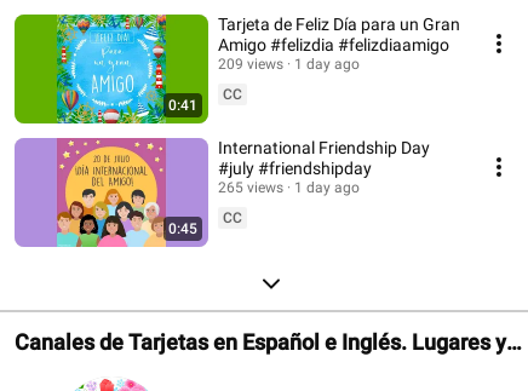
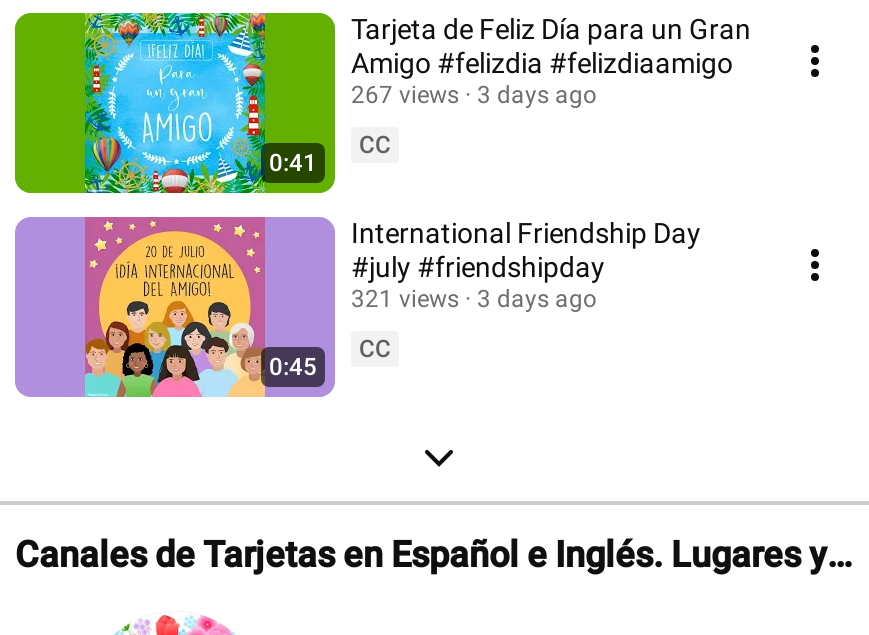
- 209 views
+ 267 views

- 1 day ago
+ 3 days ago

- 265 views
+ 321 views

- 1 day ago
+ 3 days ago
